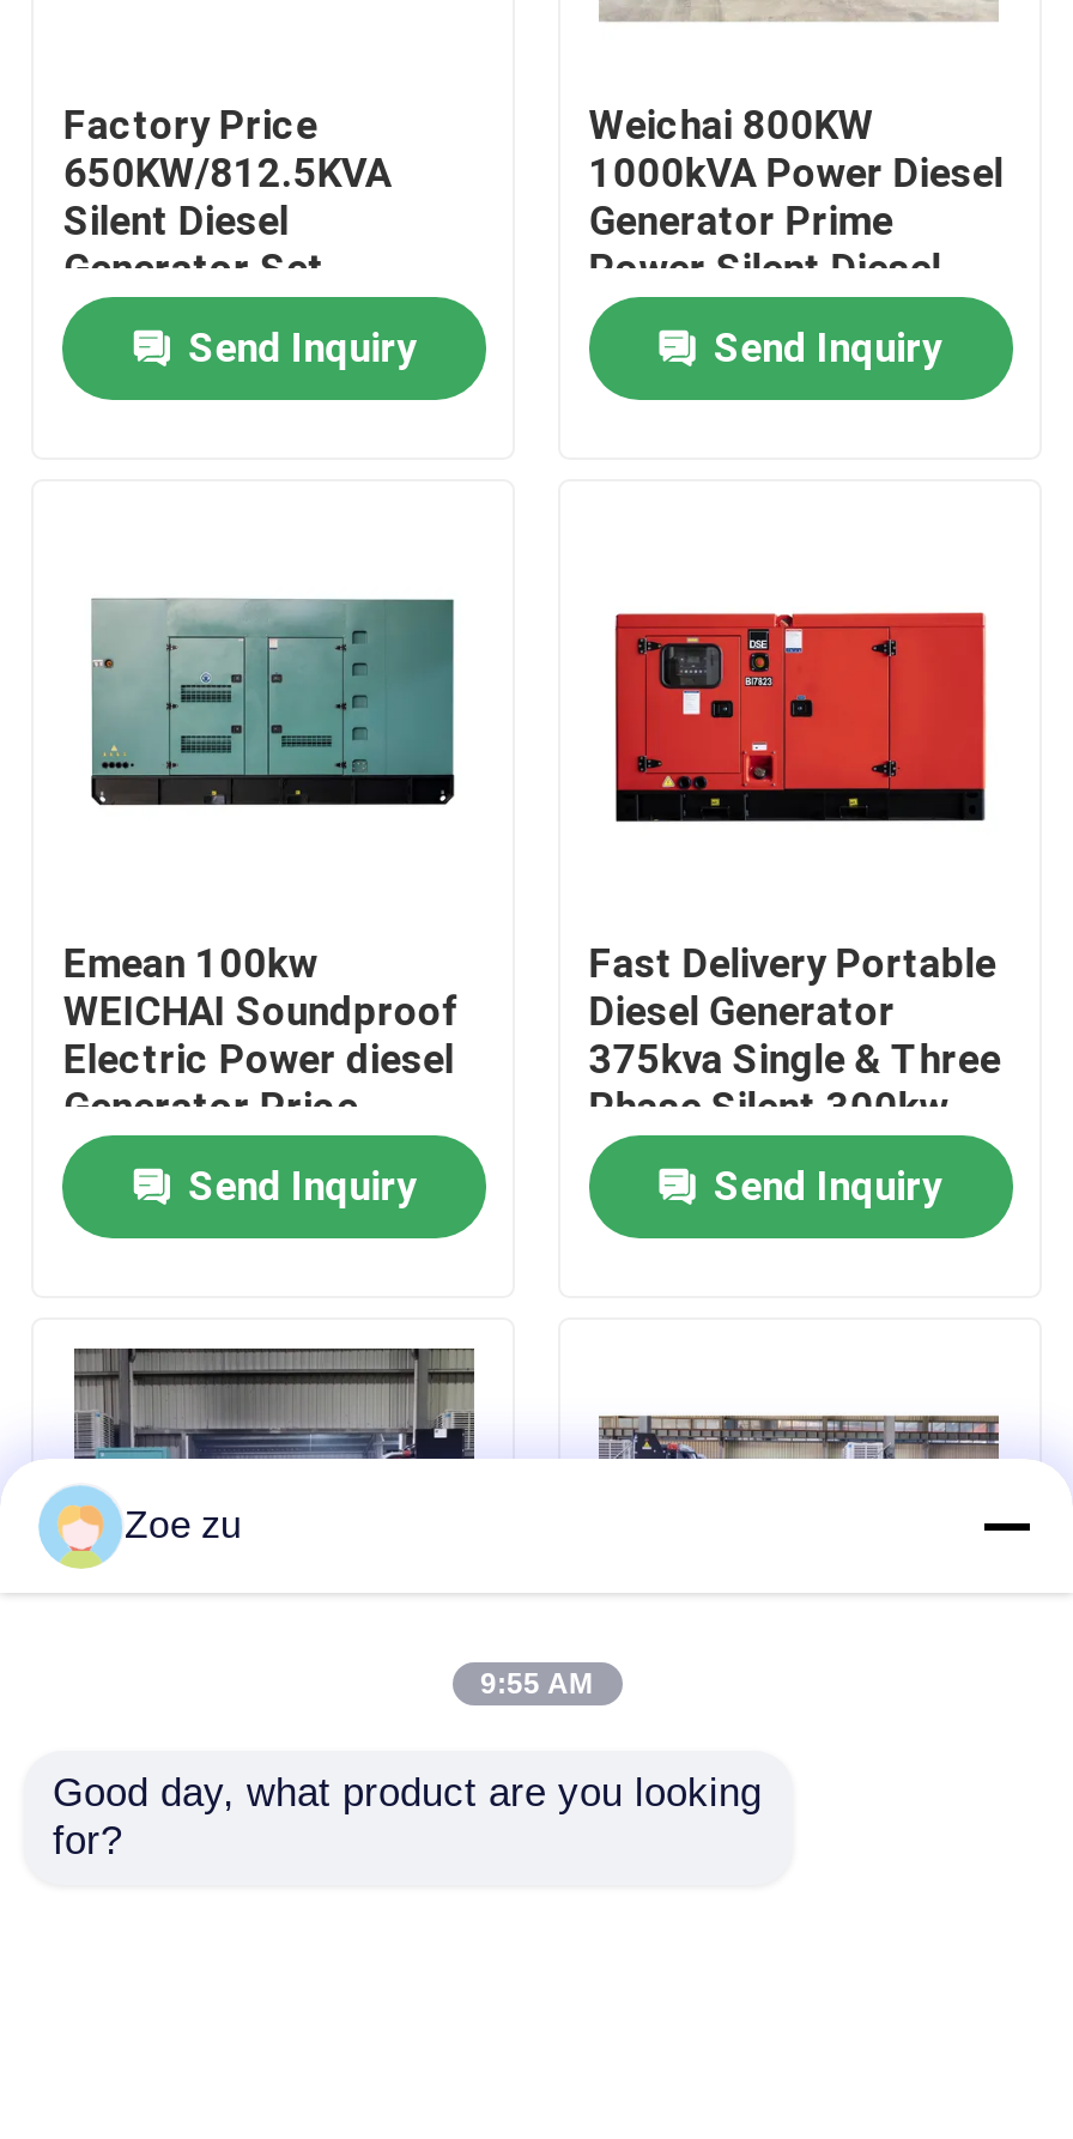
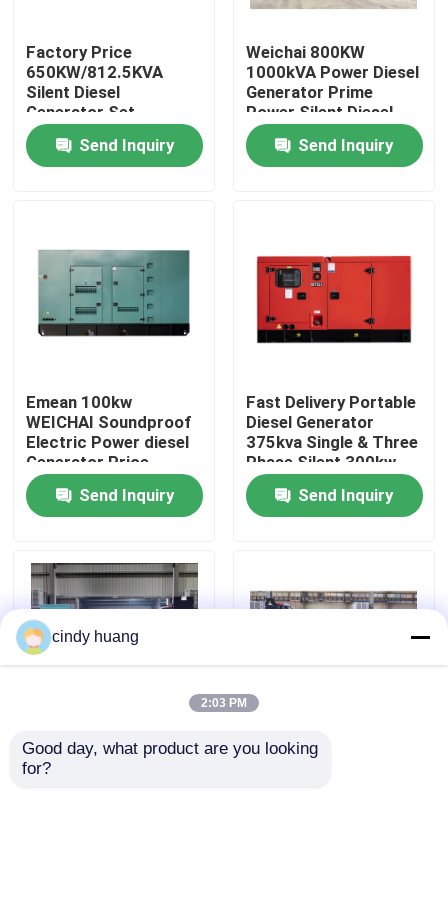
- Zoe zu
+ cindy huang

- 9:55 AM
+ 2:03 PM
